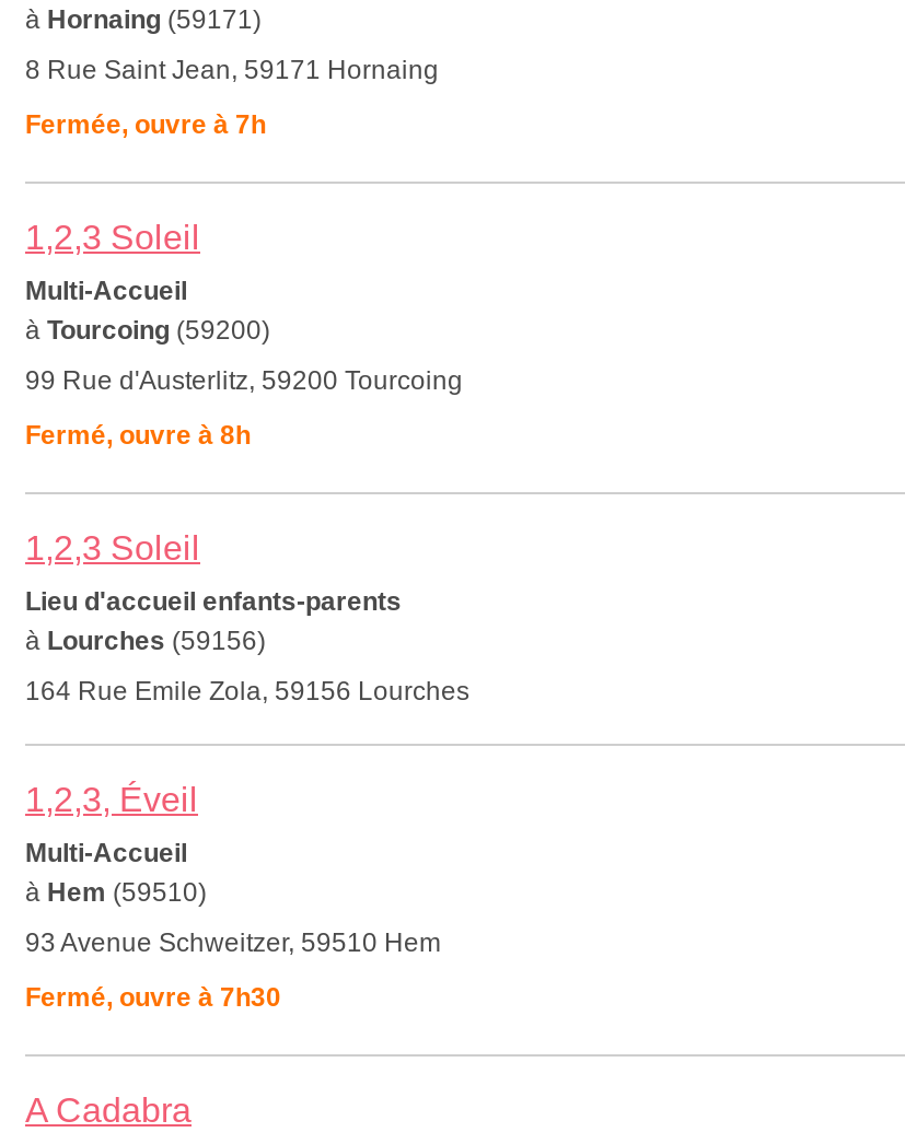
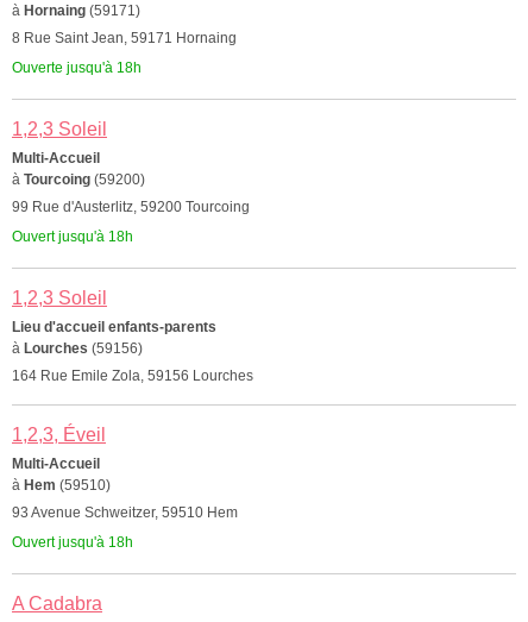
- Fermée, ouvre à 7h
+ Ouverte jusqu'à 18h

- Fermé, ouvre à 8h
+ Ouvert jusqu'à 18h

- Fermé, ouvre à 7h30
+ Ouvert jusqu'à 18h
